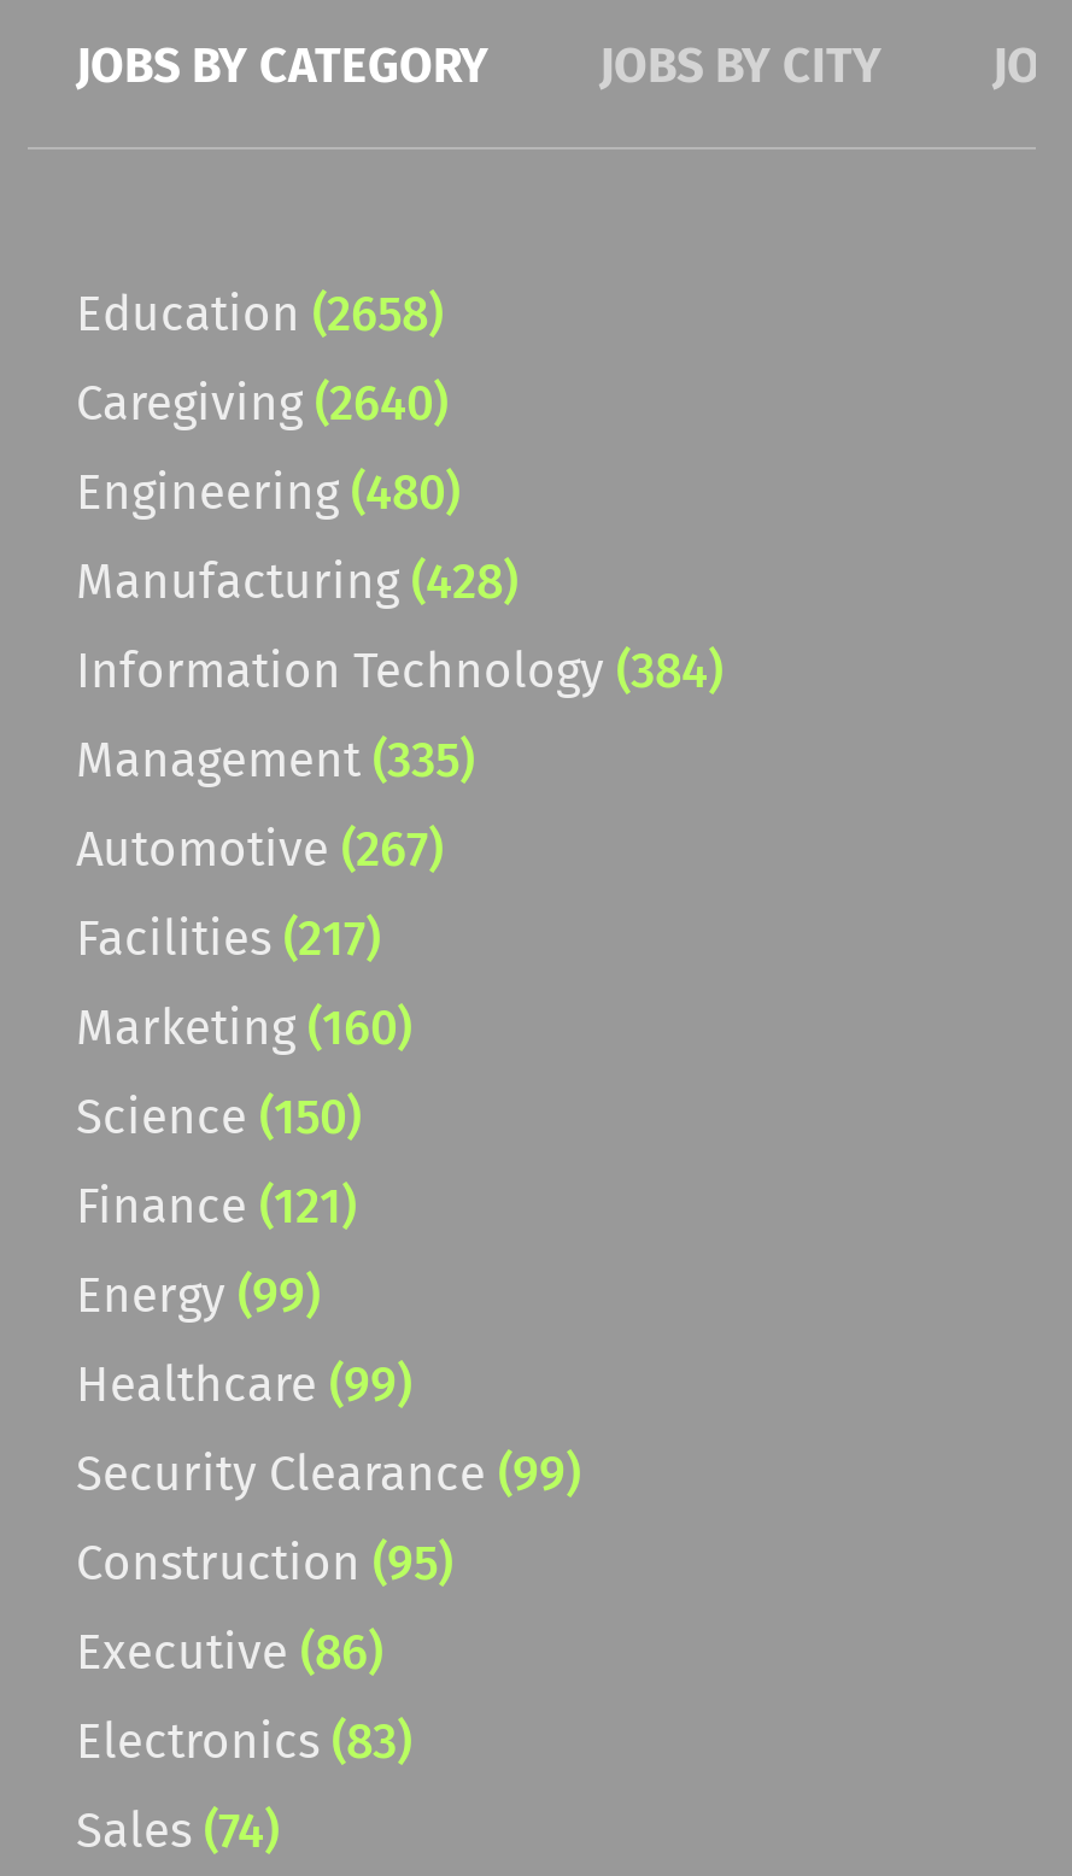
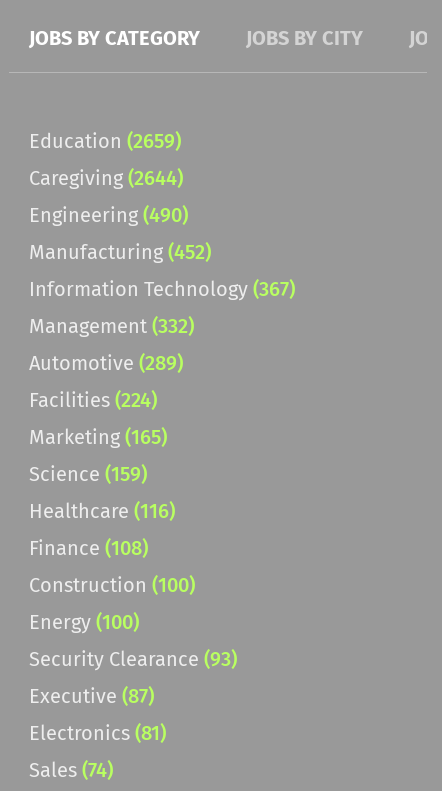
- Education (2658)
+ Education (2659)

- Caregiving (2640)
+ Caregiving (2644)

- Engineering (480)
+ Engineering (490)

- Manufacturing (428)
+ Manufacturing (452)

- Information Technology (384)
+ Information Technology (367)

- Management (335)
+ Management (332)

- Automotive (267)
+ Automotive (289)

- Facilities (217)
+ Facilities (224)

- Marketing (160)
+ Marketing (165)

- Science (150)
+ Science (159)

- Finance (121)
+ Healthcare (116)

- Energy (99)
+ Finance (108)

- Healthcare (99)
+ Construction (100)

- Security Clearance (99)
+ Energy (100)

- Construction (95)
+ Security Clearance (93)

- Executive (86)
+ Executive (87)

- Electronics (83)
+ Electronics (81)
